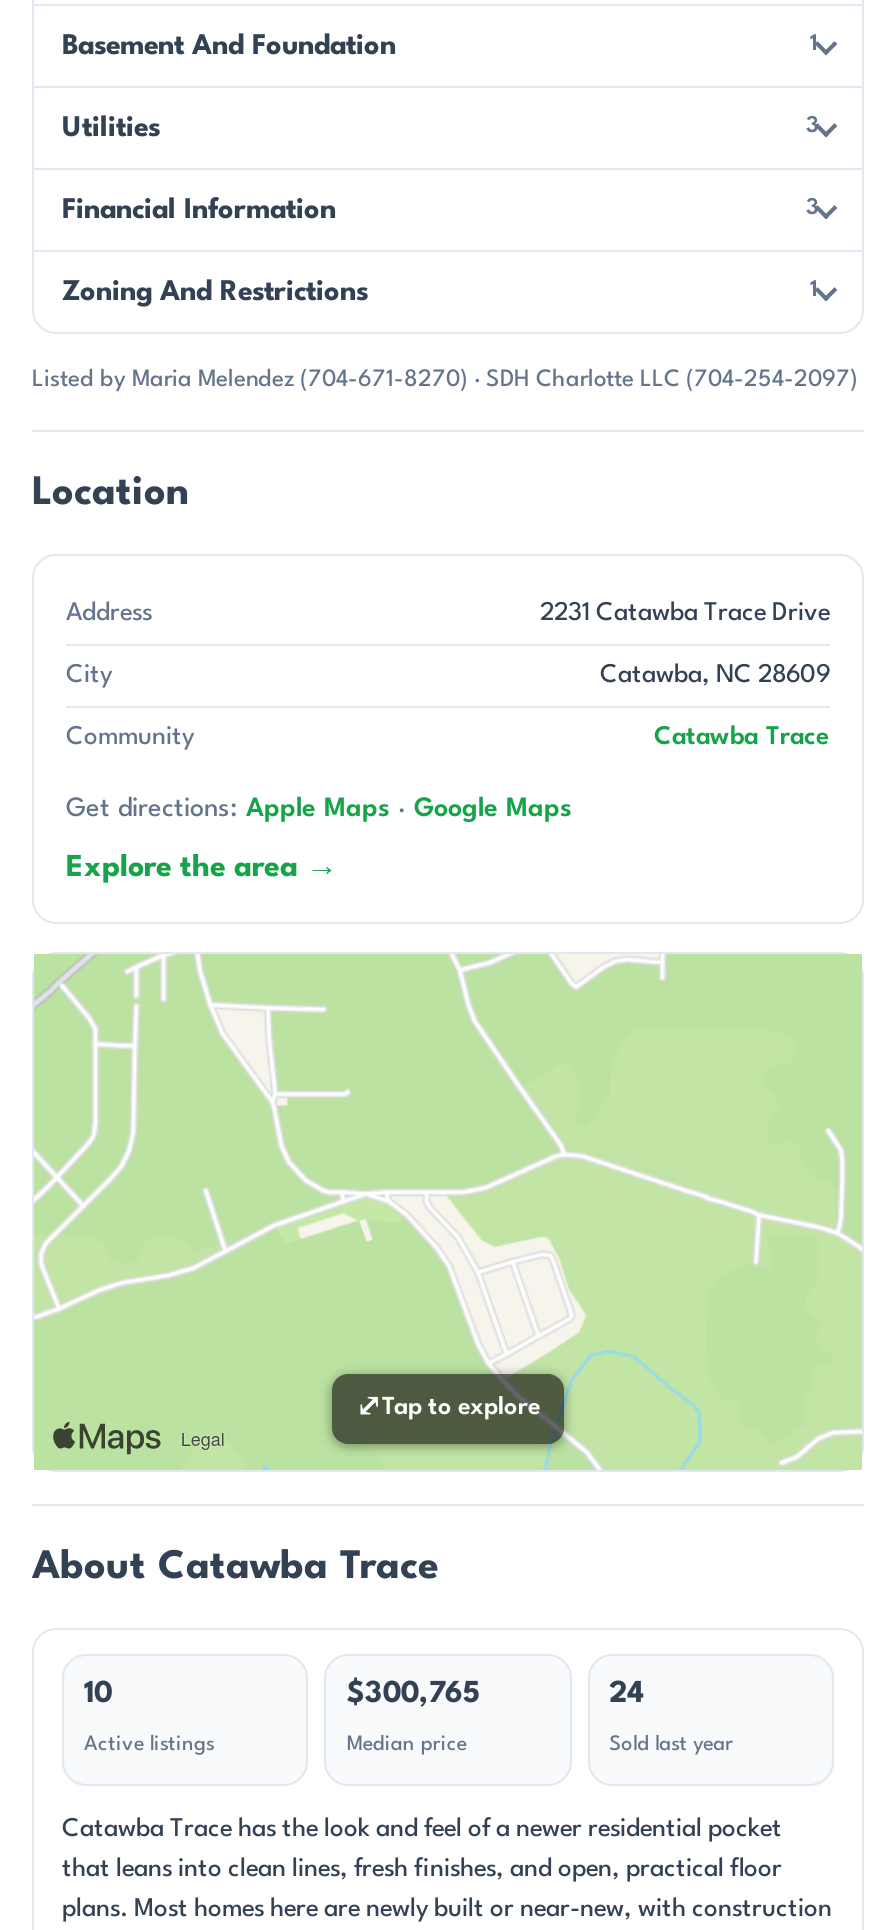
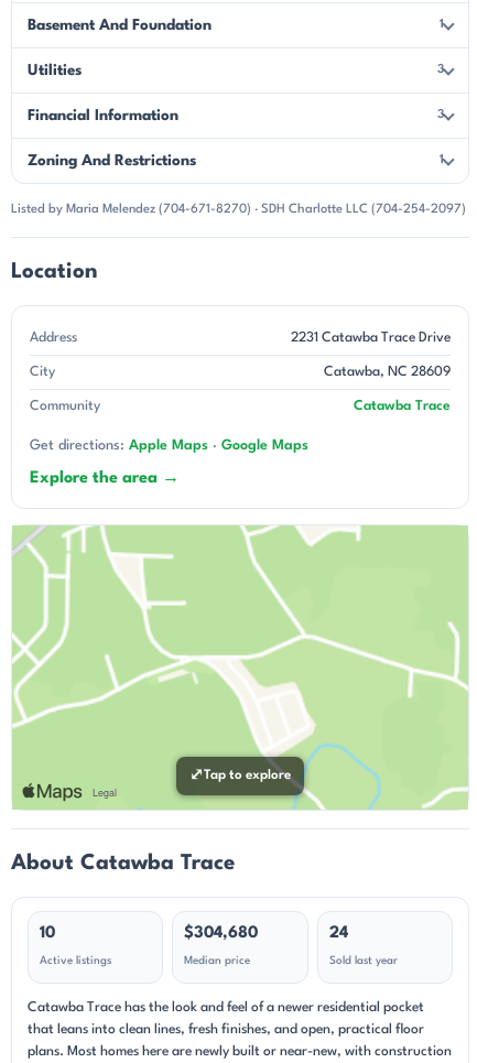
- $300,765
+ $304,680
